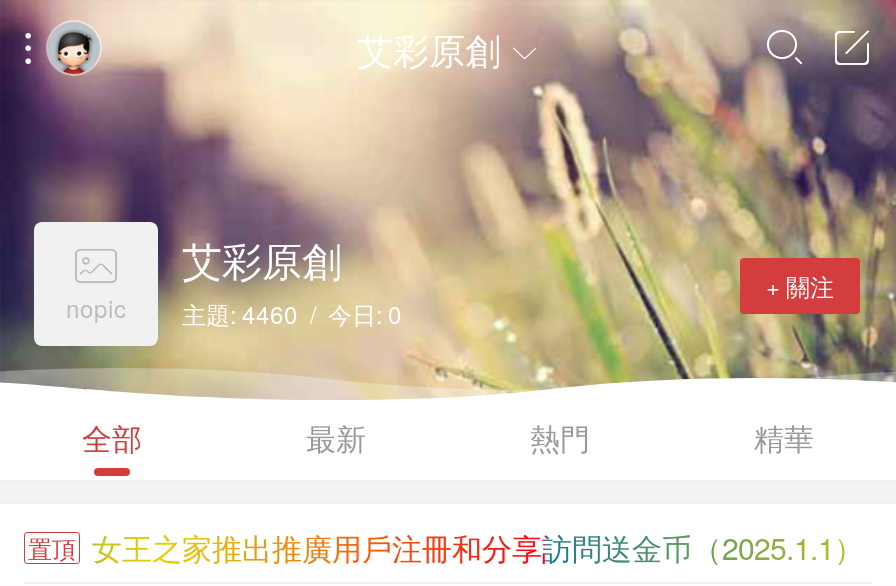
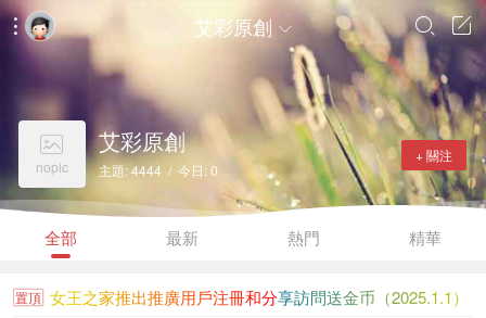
- nopic 主題: 4460 / 今日: 0
+ nopic 主題: 4444 / 今日: 0
